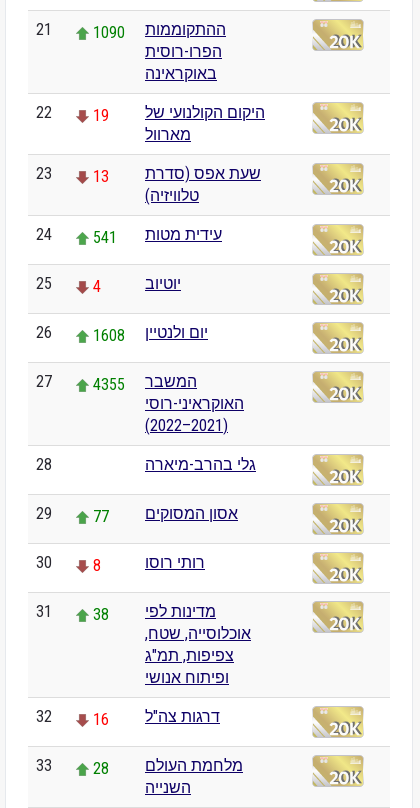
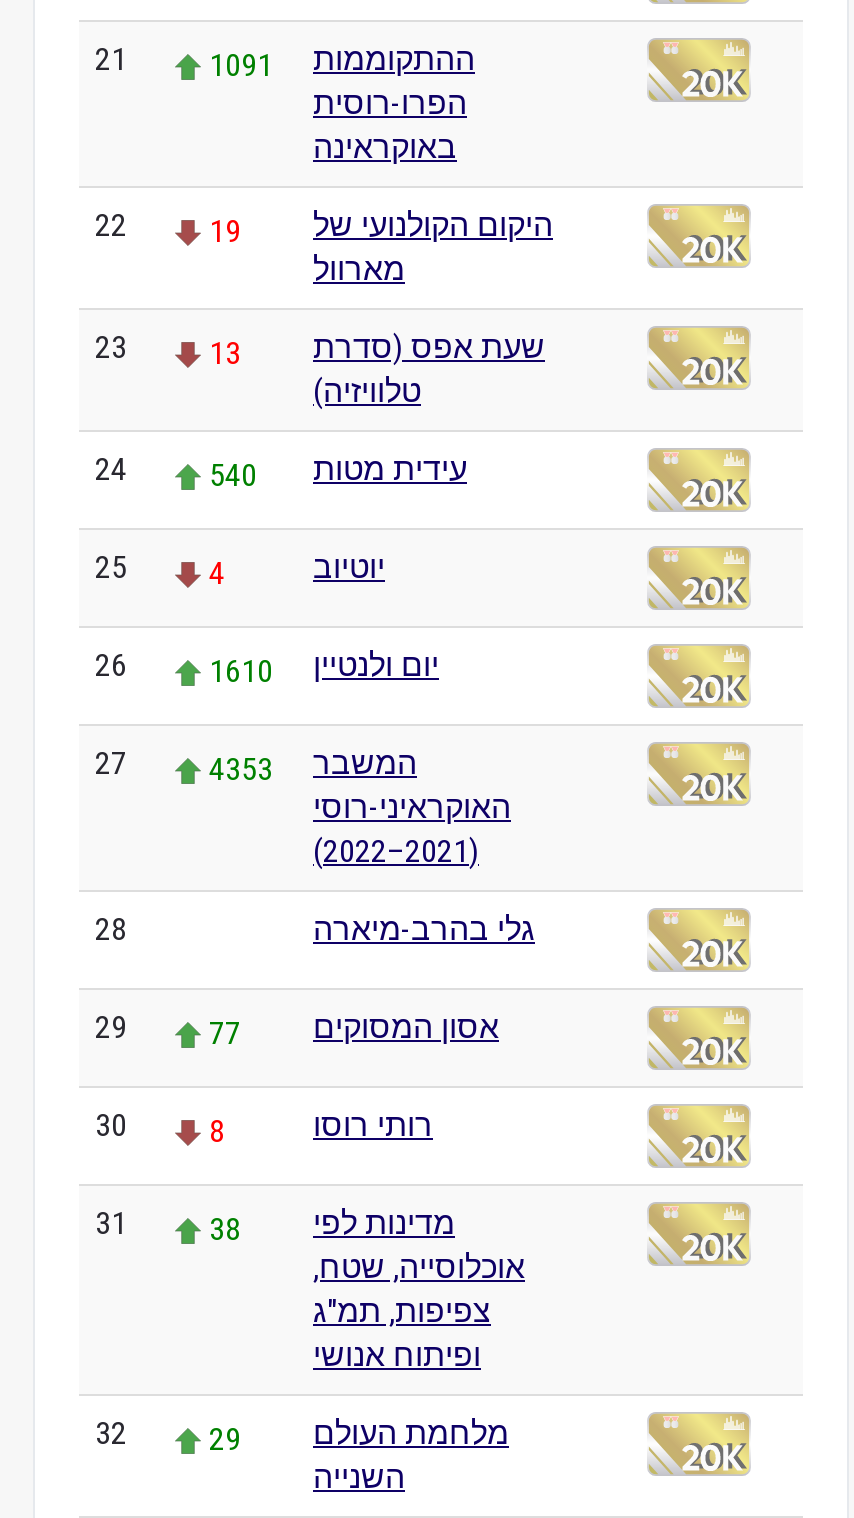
- ההתקוממות 1090 21
+ ההתקוממות 1091 21

- עידית מטות 541 24
+ עידית מטות 540 24

- יום ולנטיין 1608 26
+ יום ולנטיין 1610 26

- המשבר 4355 27
+ המשבר 4353 27

- 16
- דרגות צה"ל
- 33
- 28
+ 29
